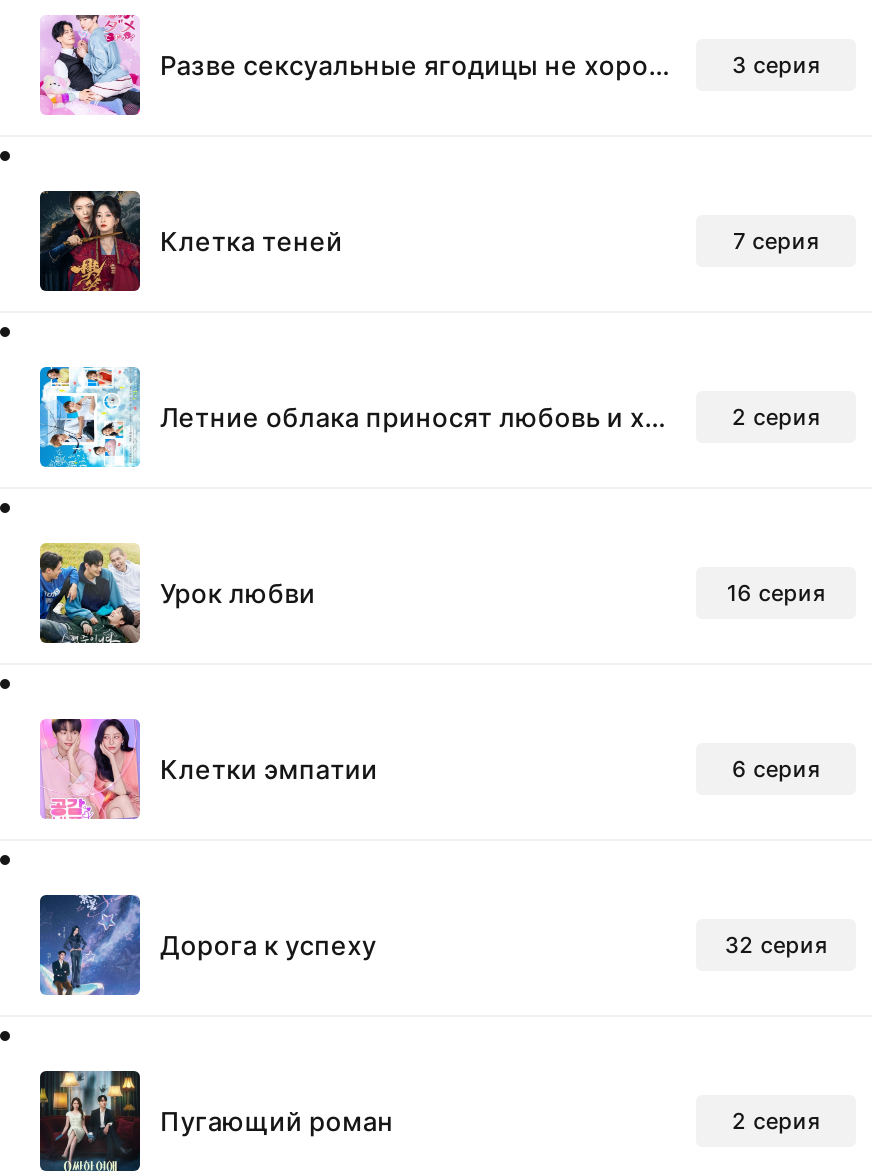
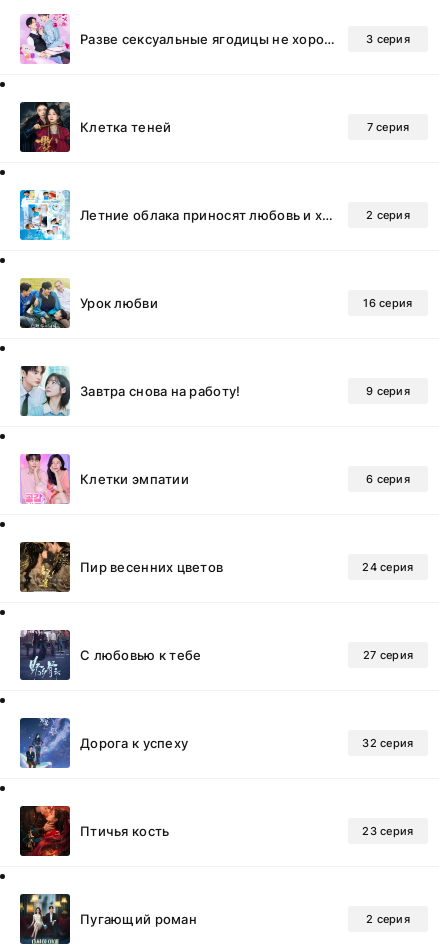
+ [image]
+ Завтра снова на работу!
+ 9 серия

+ [image]
+ Пир весенних цветов
+ 24 серия

+ [image]
+ С любовью к тебе
+ 27 серия

+ [image]
+ Птичья кость
+ 23 серия
